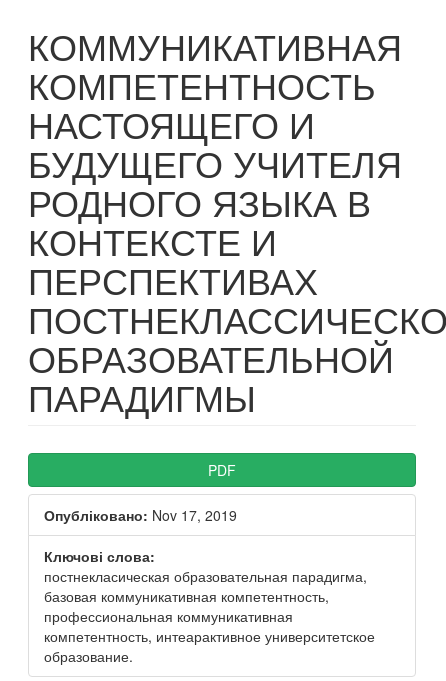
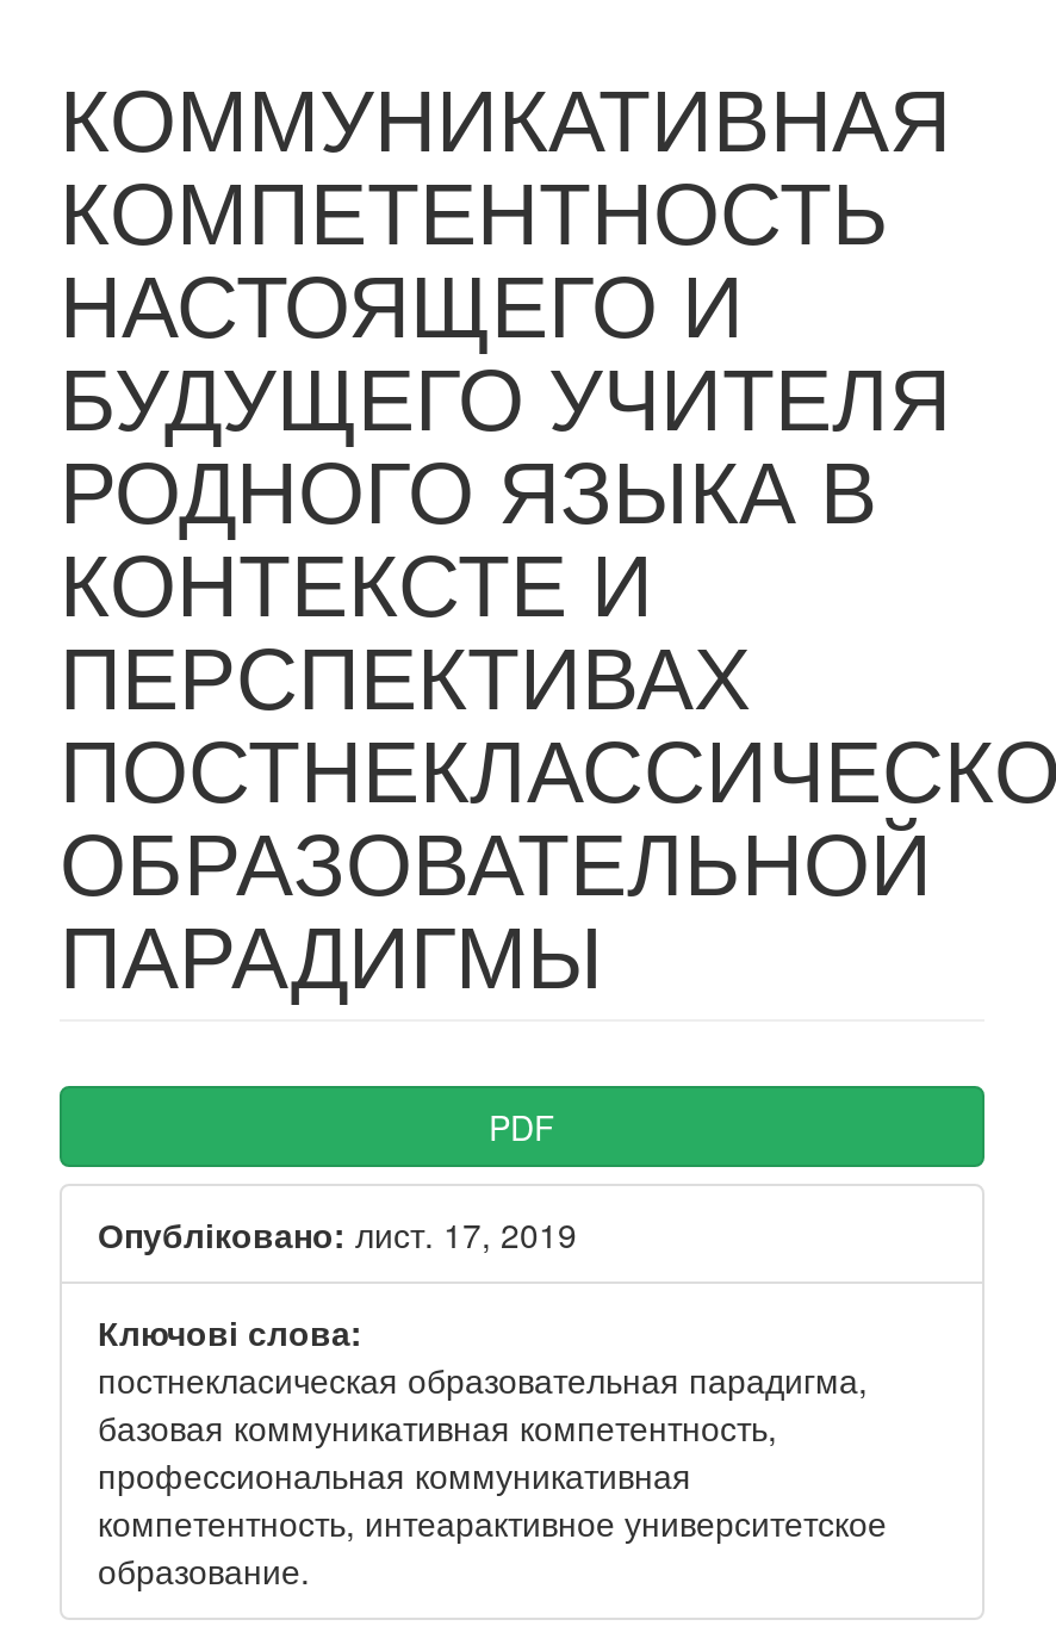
- Опубліковано: Nov 17, 2019
+ Опубліковано: лист. 17, 2019
